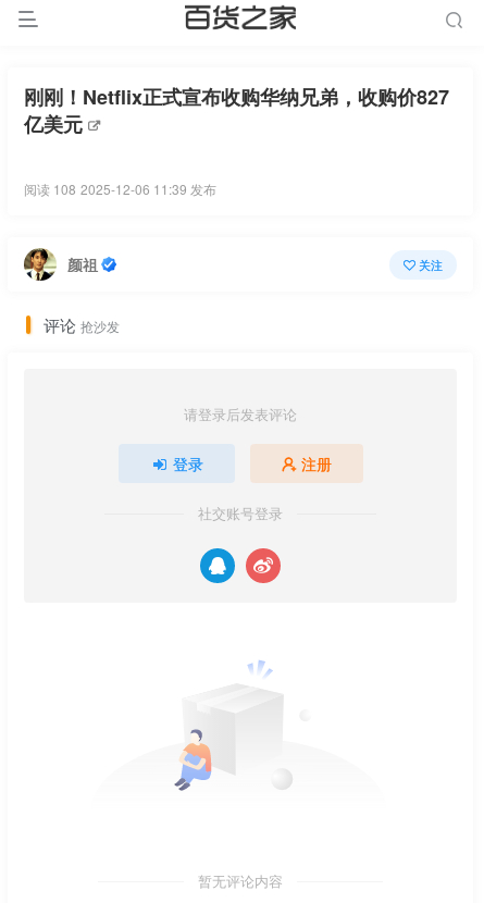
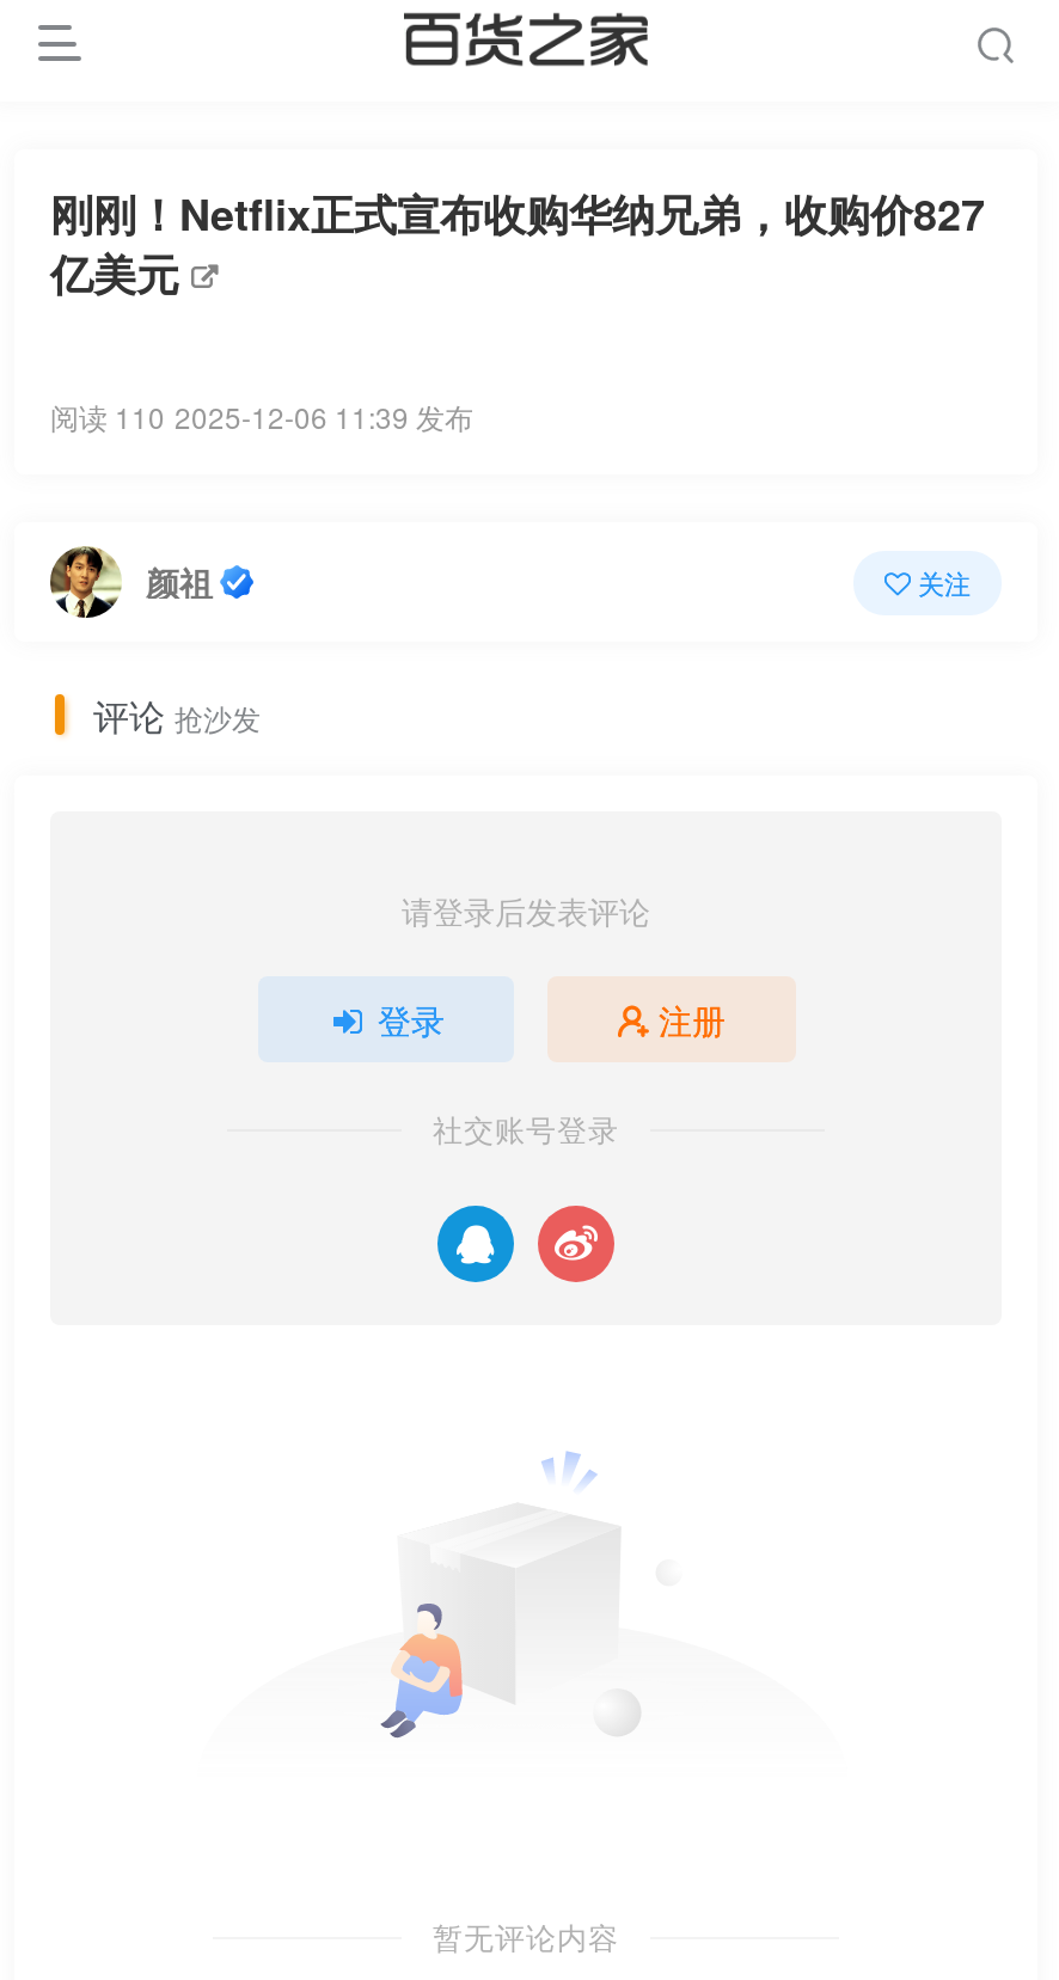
- 阅读 108 2025-12-06 11:39 发布
+ 阅读 110 2025-12-06 11:39 发布
